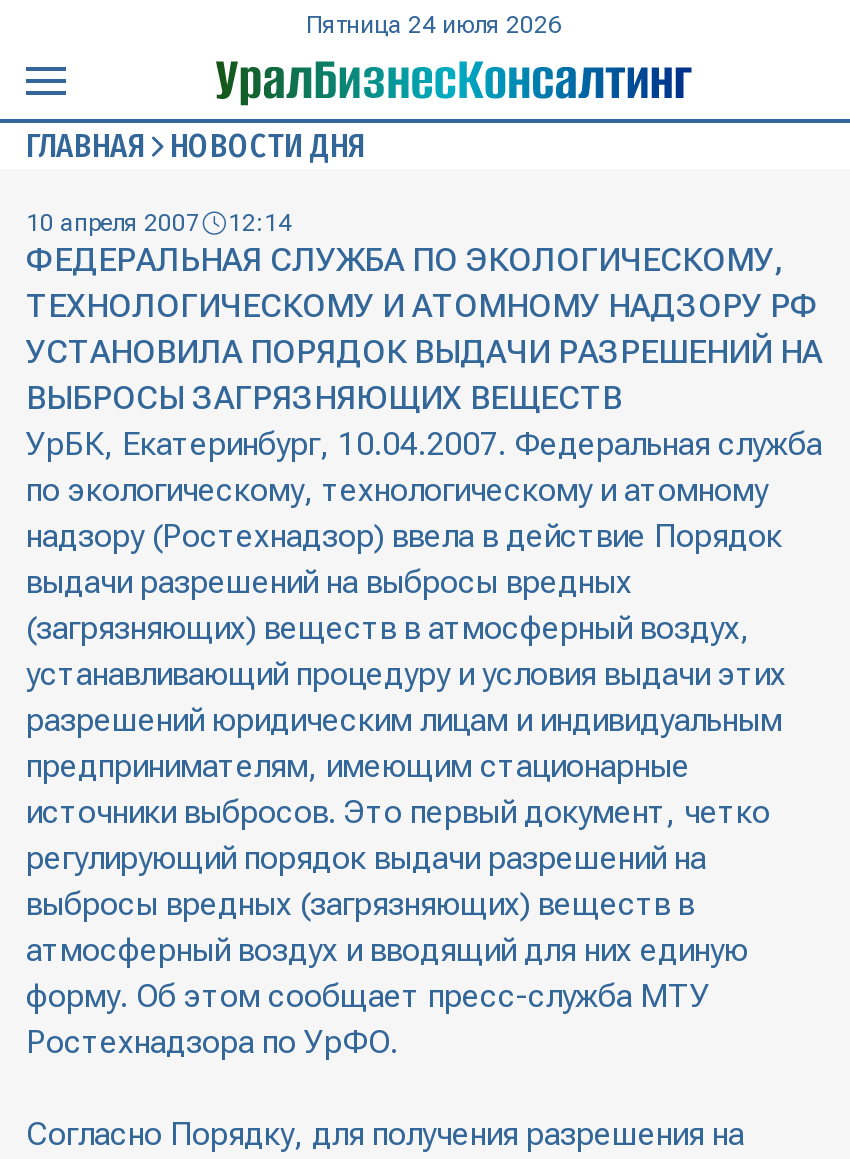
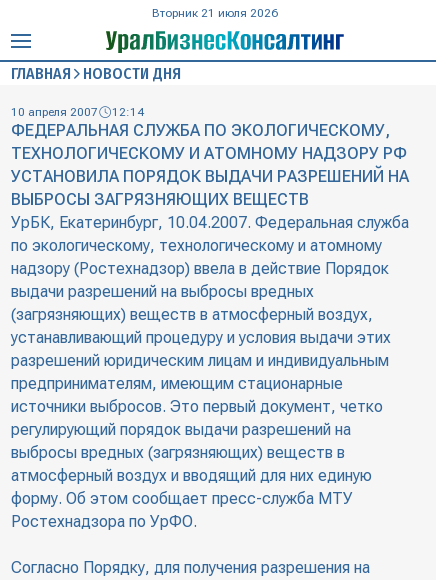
- Пятница 24 июля 2026
+ Вторник 21 июля 2026
